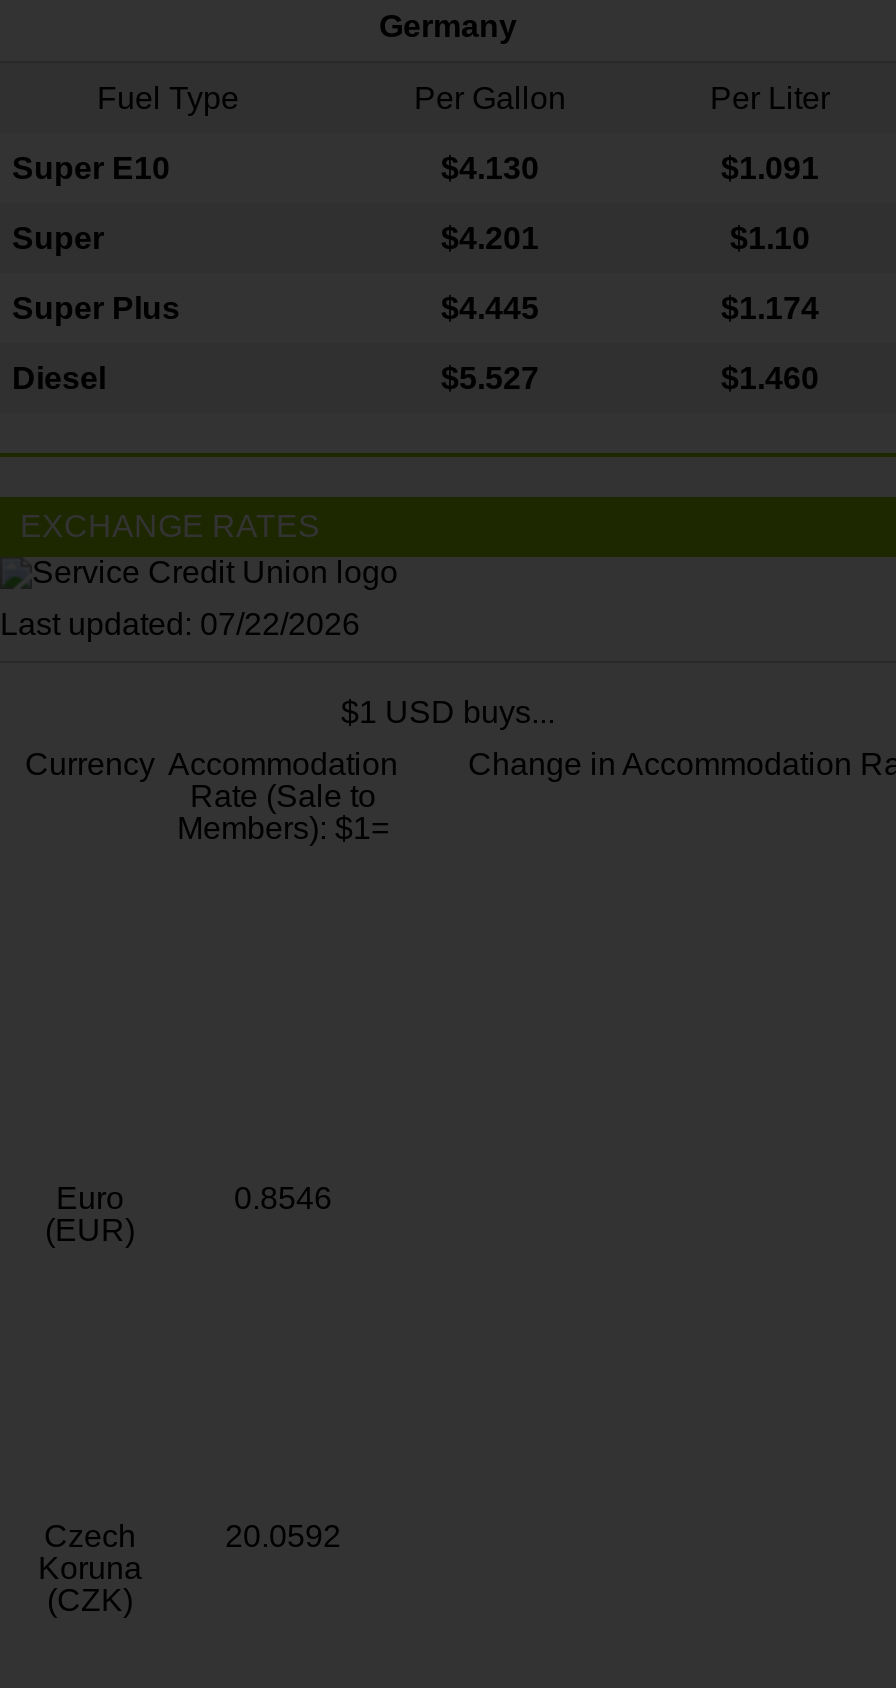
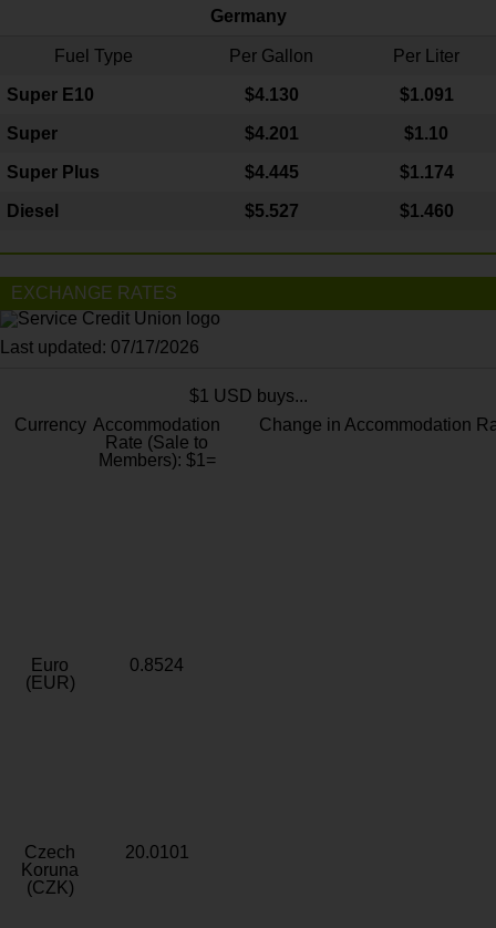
- Last updated: 07/22/2026
+ Last updated: 07/17/2026

- 0.8546
+ 0.8524

- 20.0592
+ 20.0101
